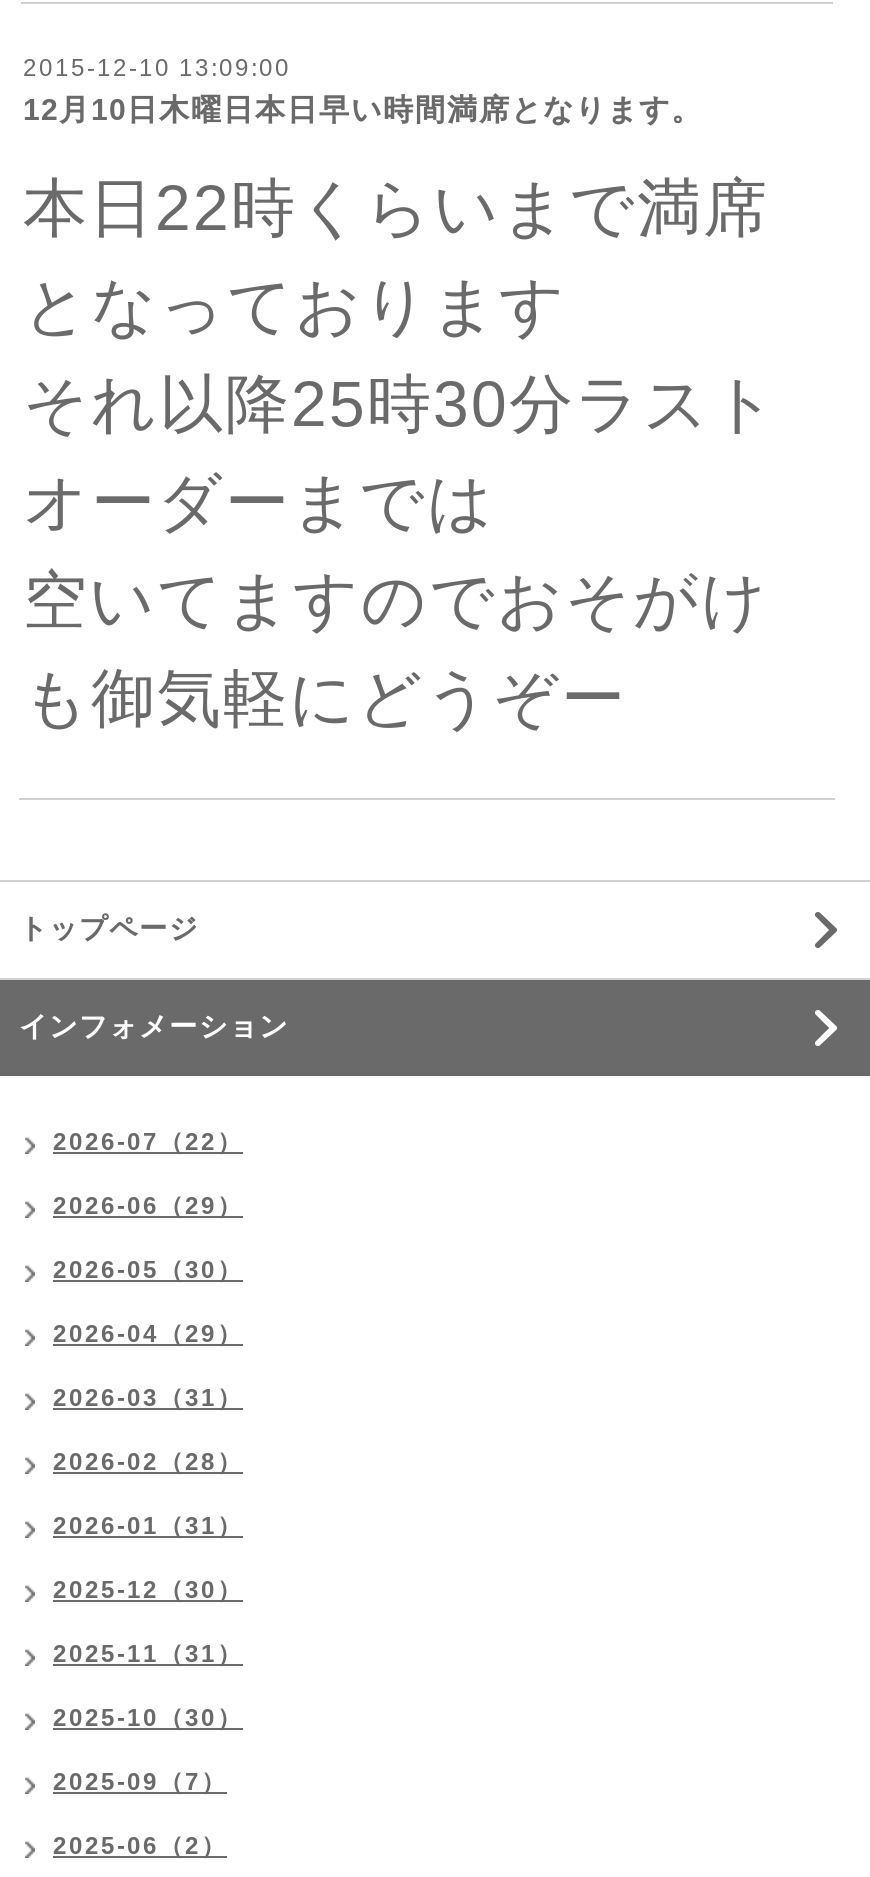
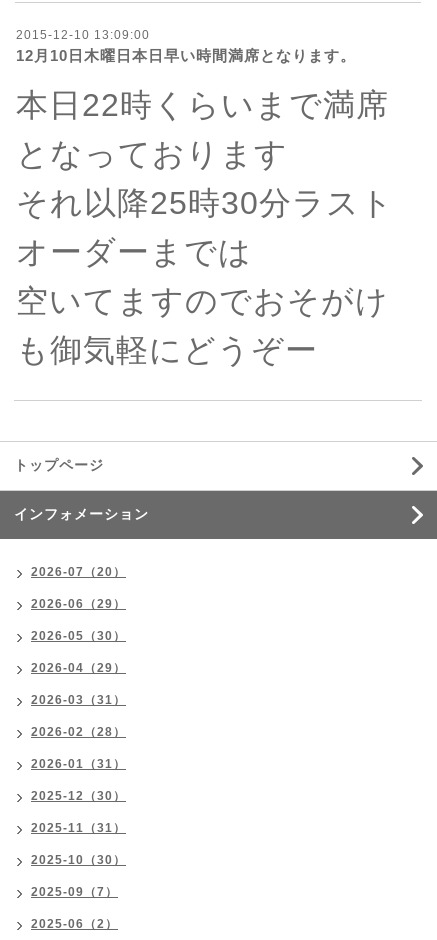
- 2026-07（22）
+ 2026-07（20）
